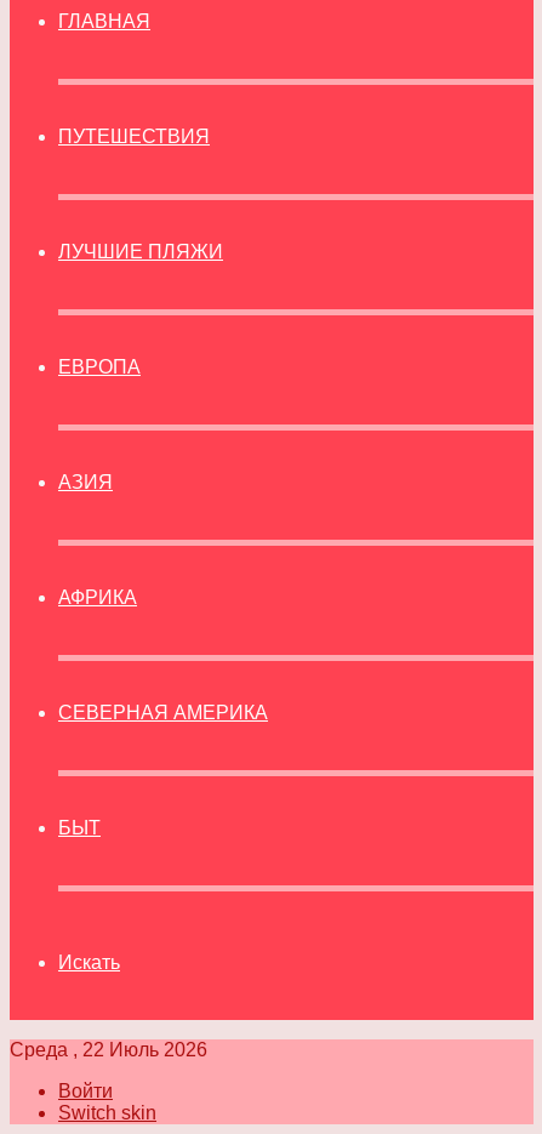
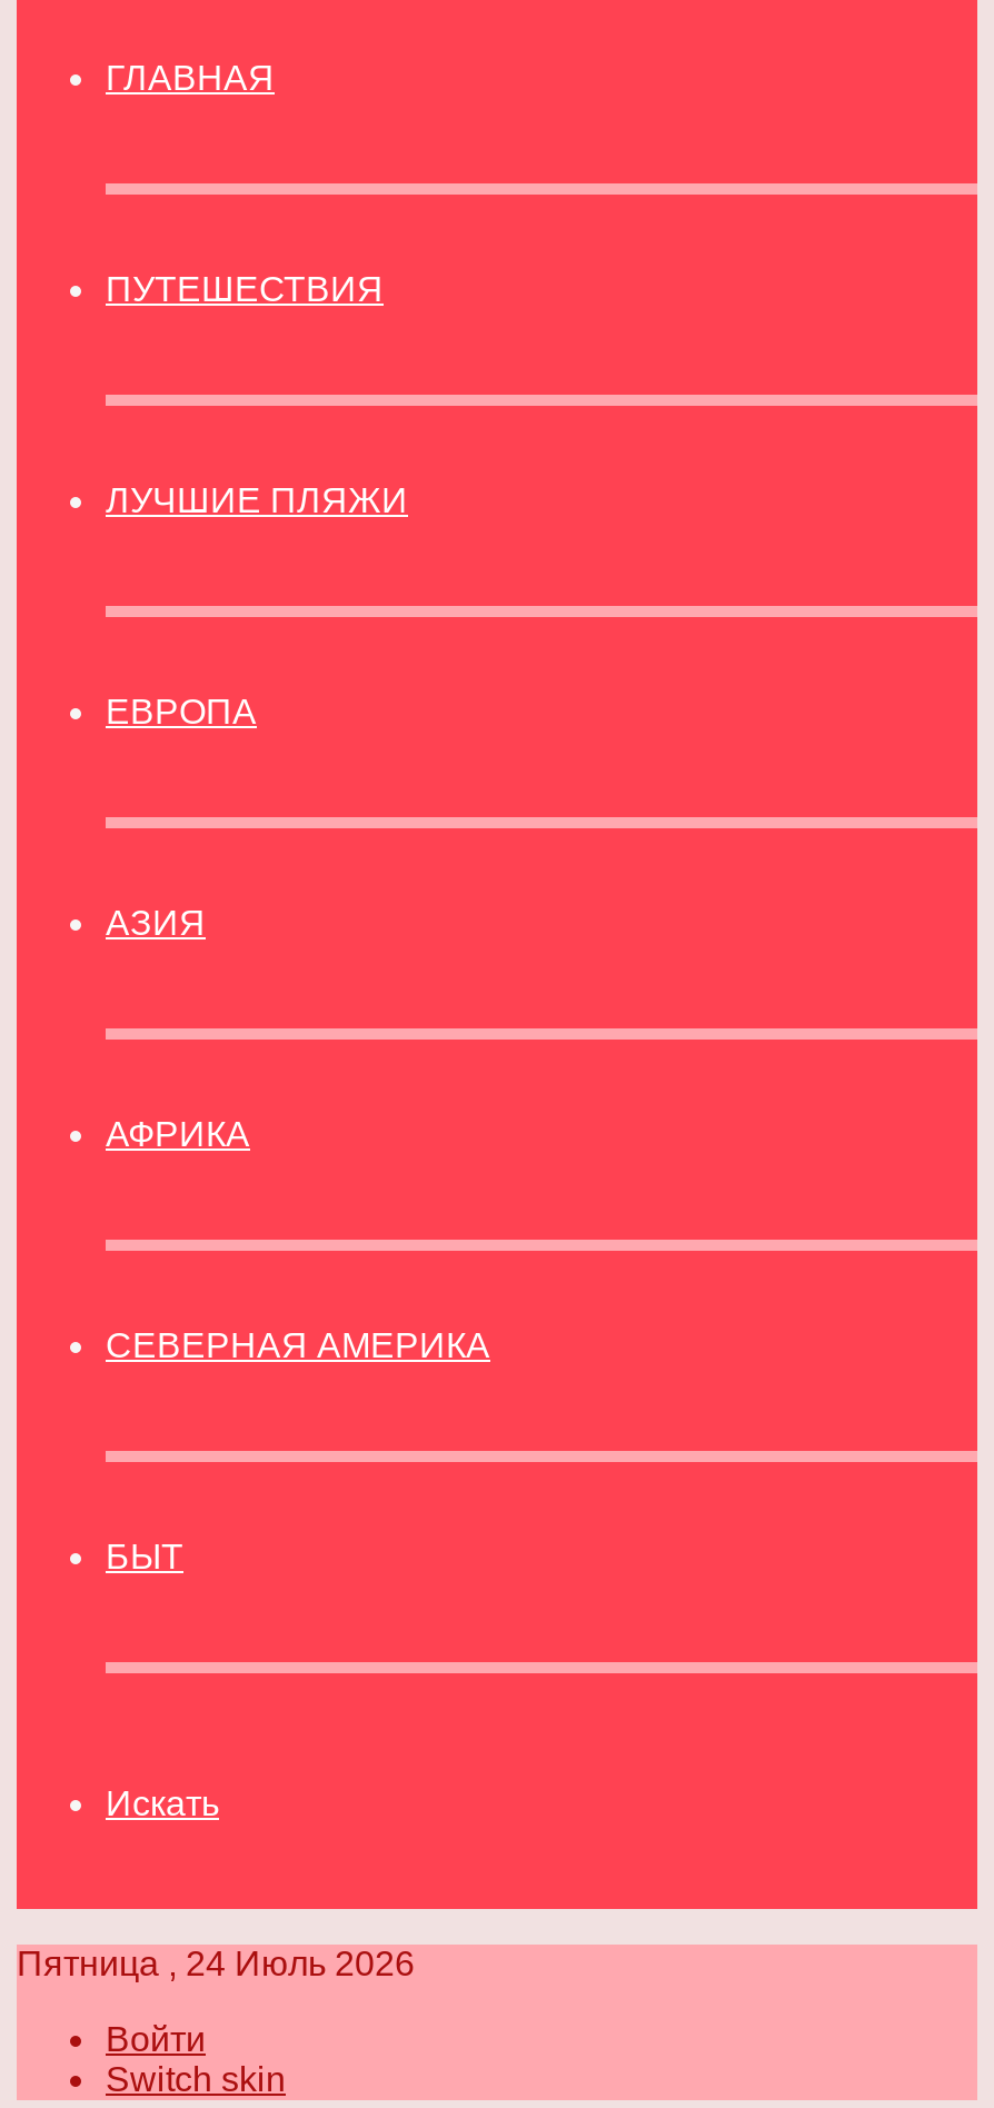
- Среда , 22 Июль 2026
+ Пятница , 24 Июль 2026
